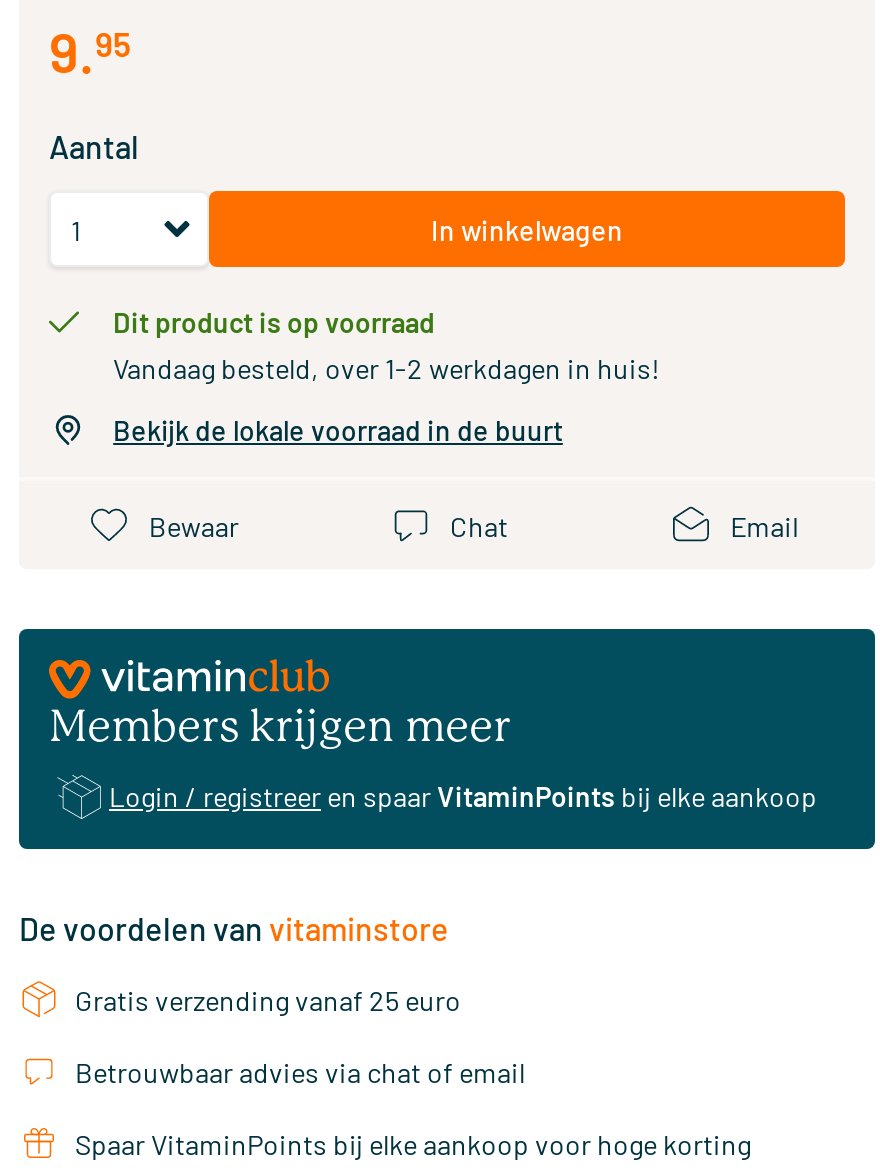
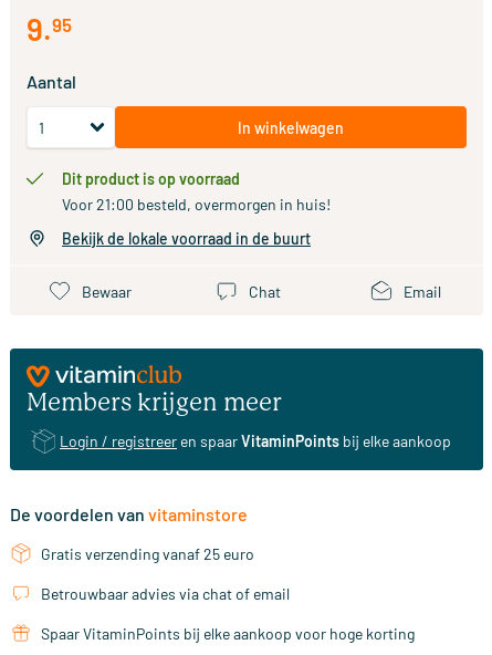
- Vandaag besteld, over 1-2 werkdagen in huis!
+ Voor 21:00 besteld, overmorgen in huis!
